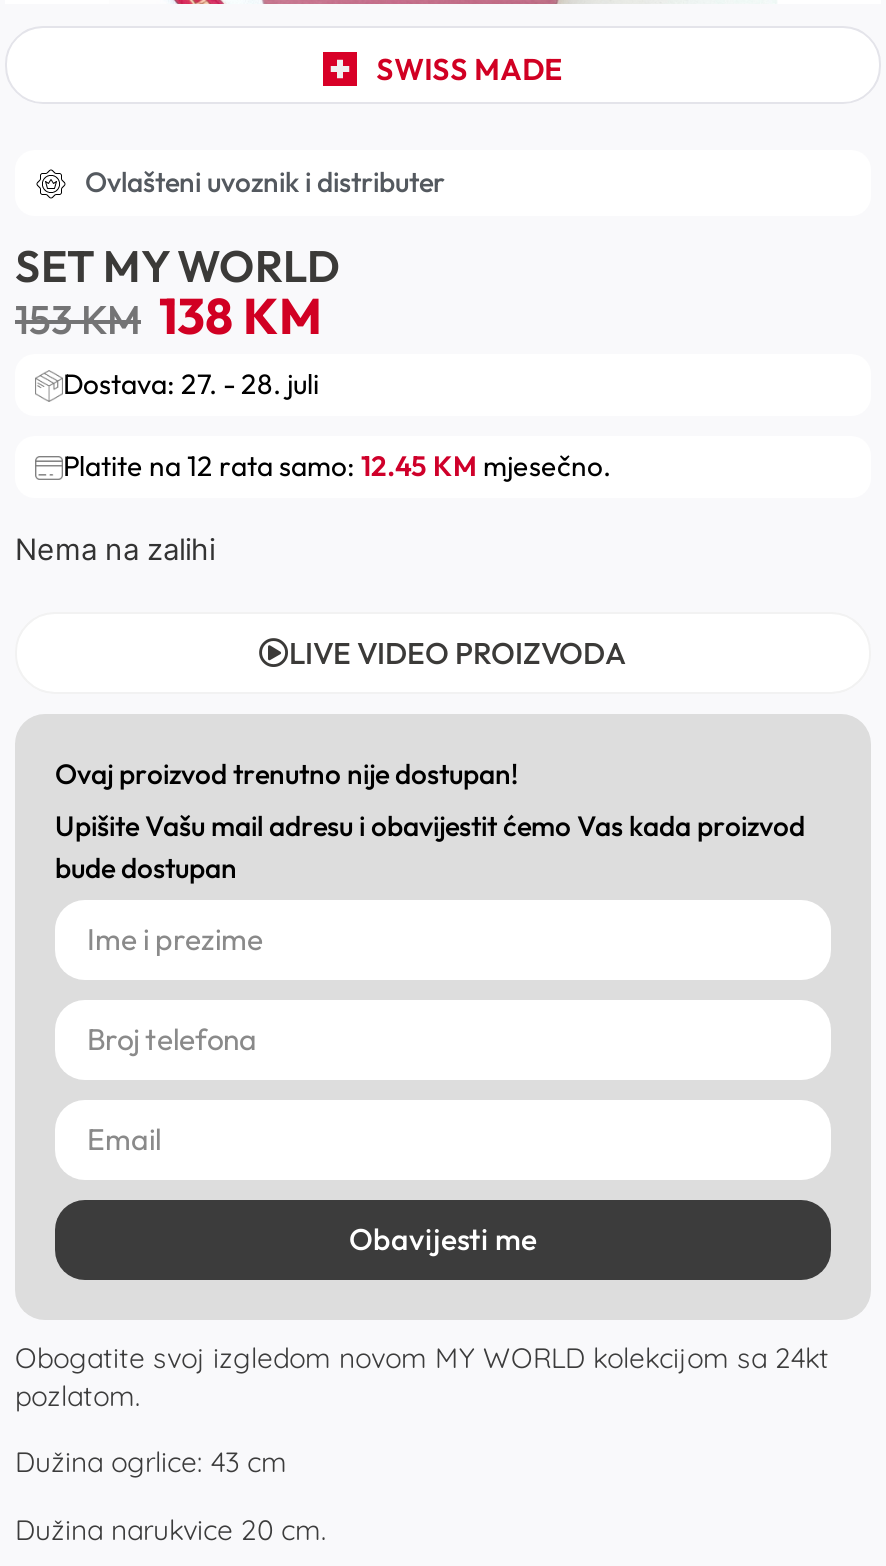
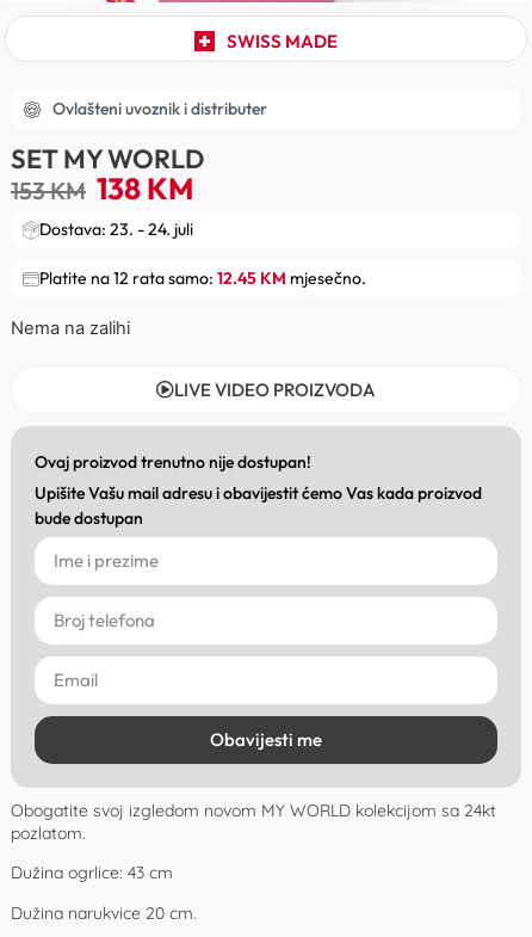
- Dostava: 27. - 28. juli
+ Dostava: 23. - 24. juli
